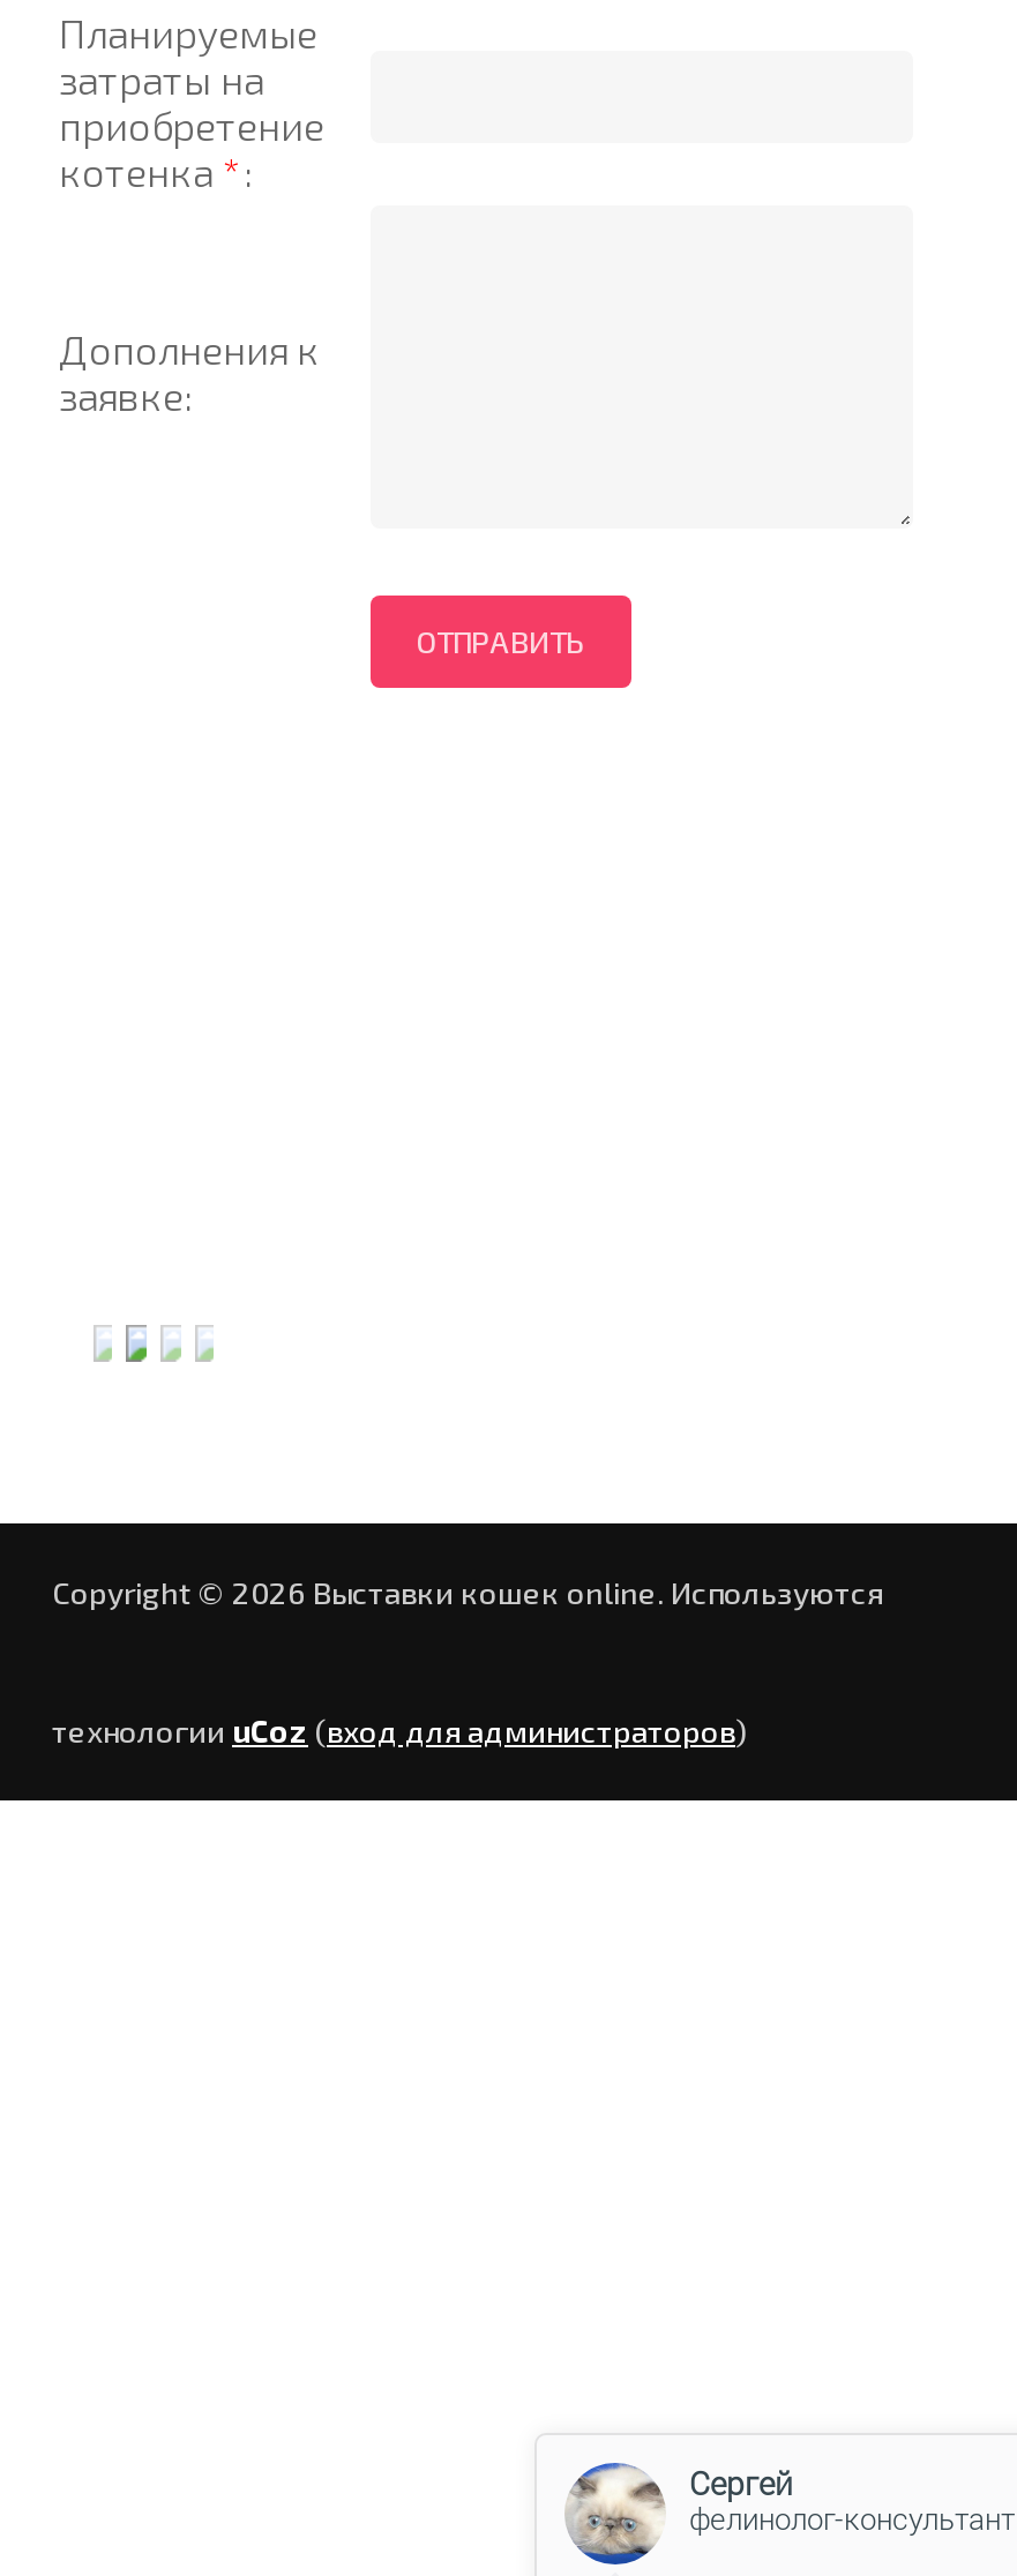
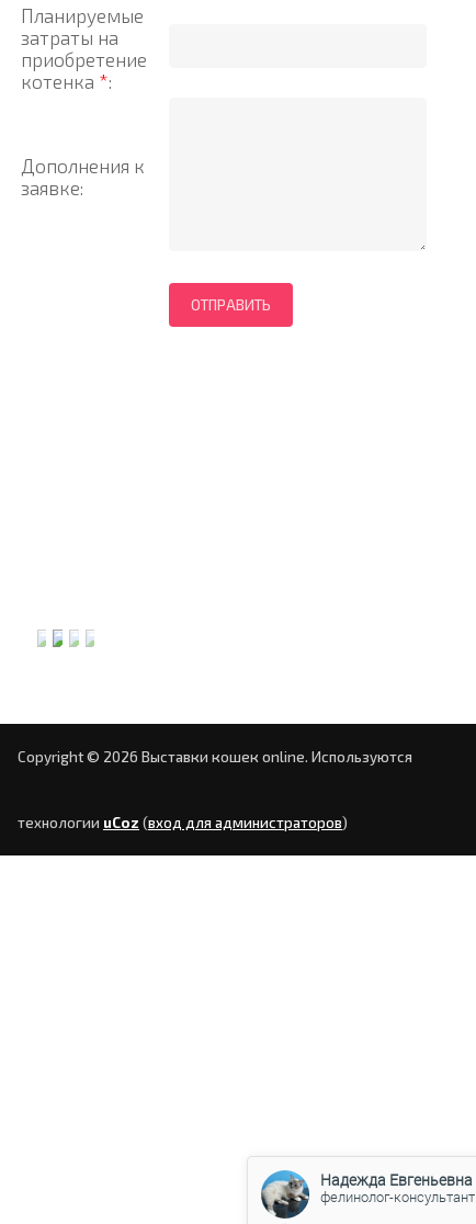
- [image]
- Сергей
+ [image]
+ Надежда Евгеньевна
